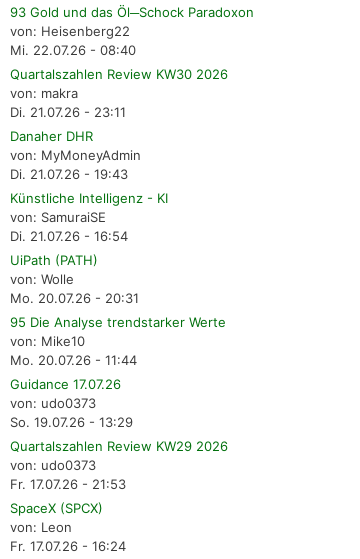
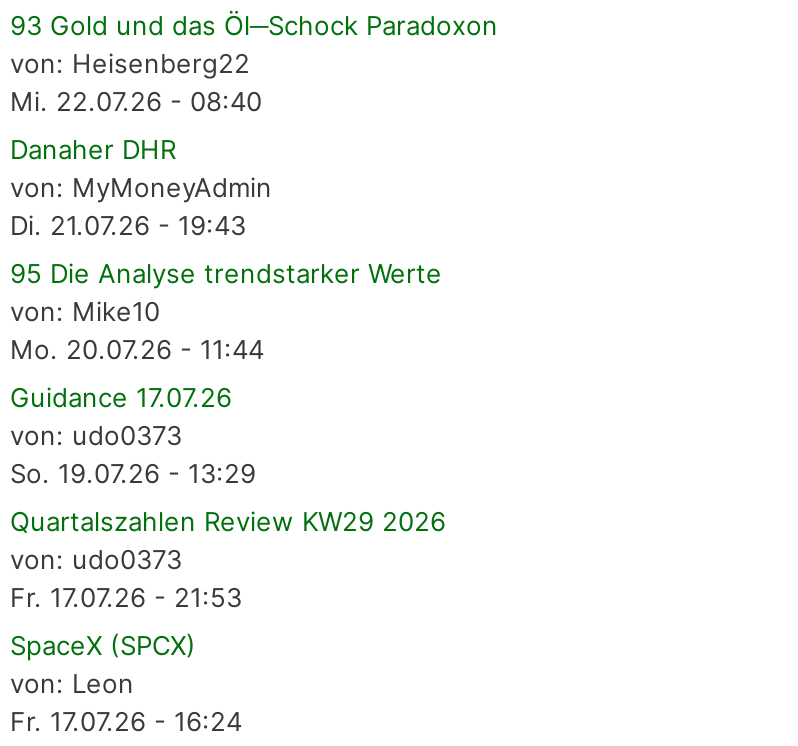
- Quartalszahlen Review KW30 2026
- von: makra
- Di. 21.07.26 - 23:11

- Künstliche Intelligenz - KI
- von: SamuraiSE
- Di. 21.07.26 - 16:54
- UiPath (PATH)
- von: Wolle
- Mo. 20.07.26 - 20:31
